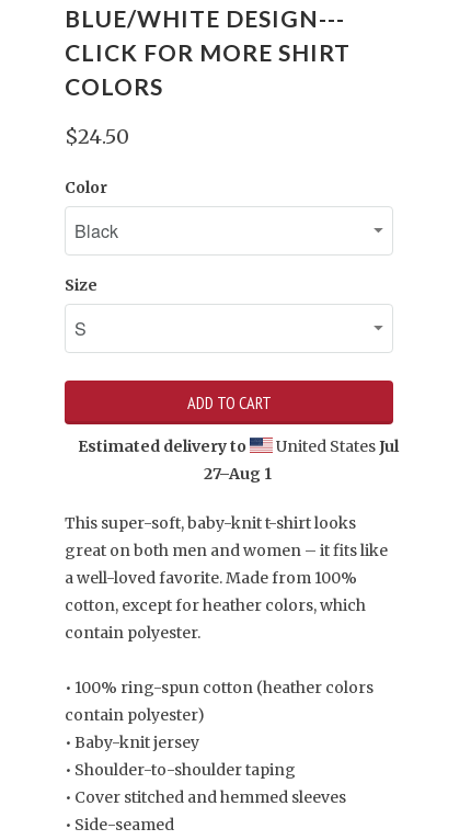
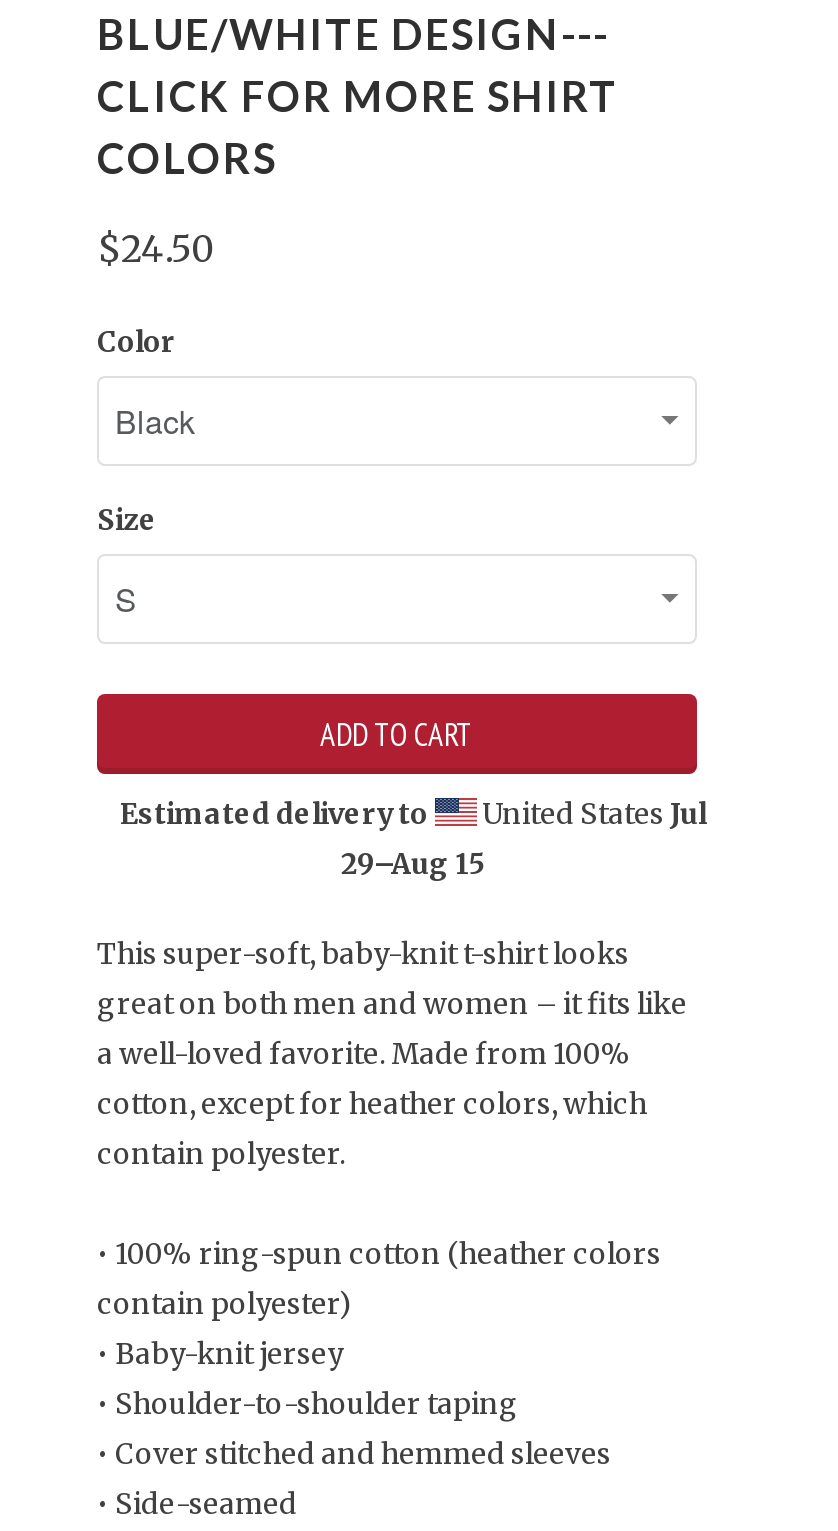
- 27–Aug 1
+ 29–Aug 15
